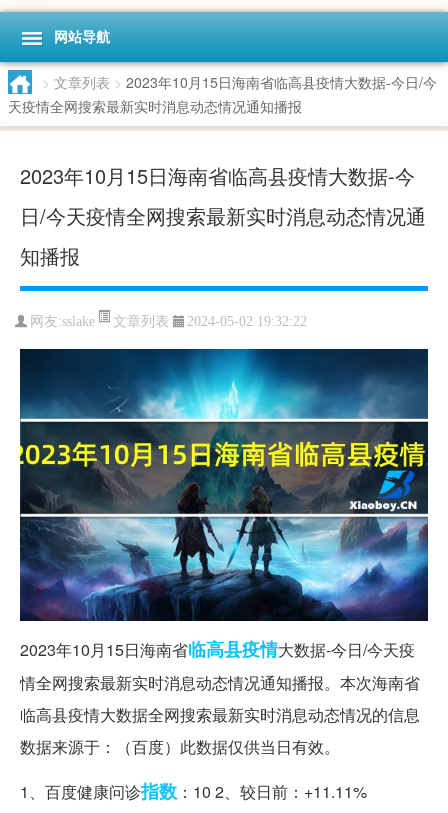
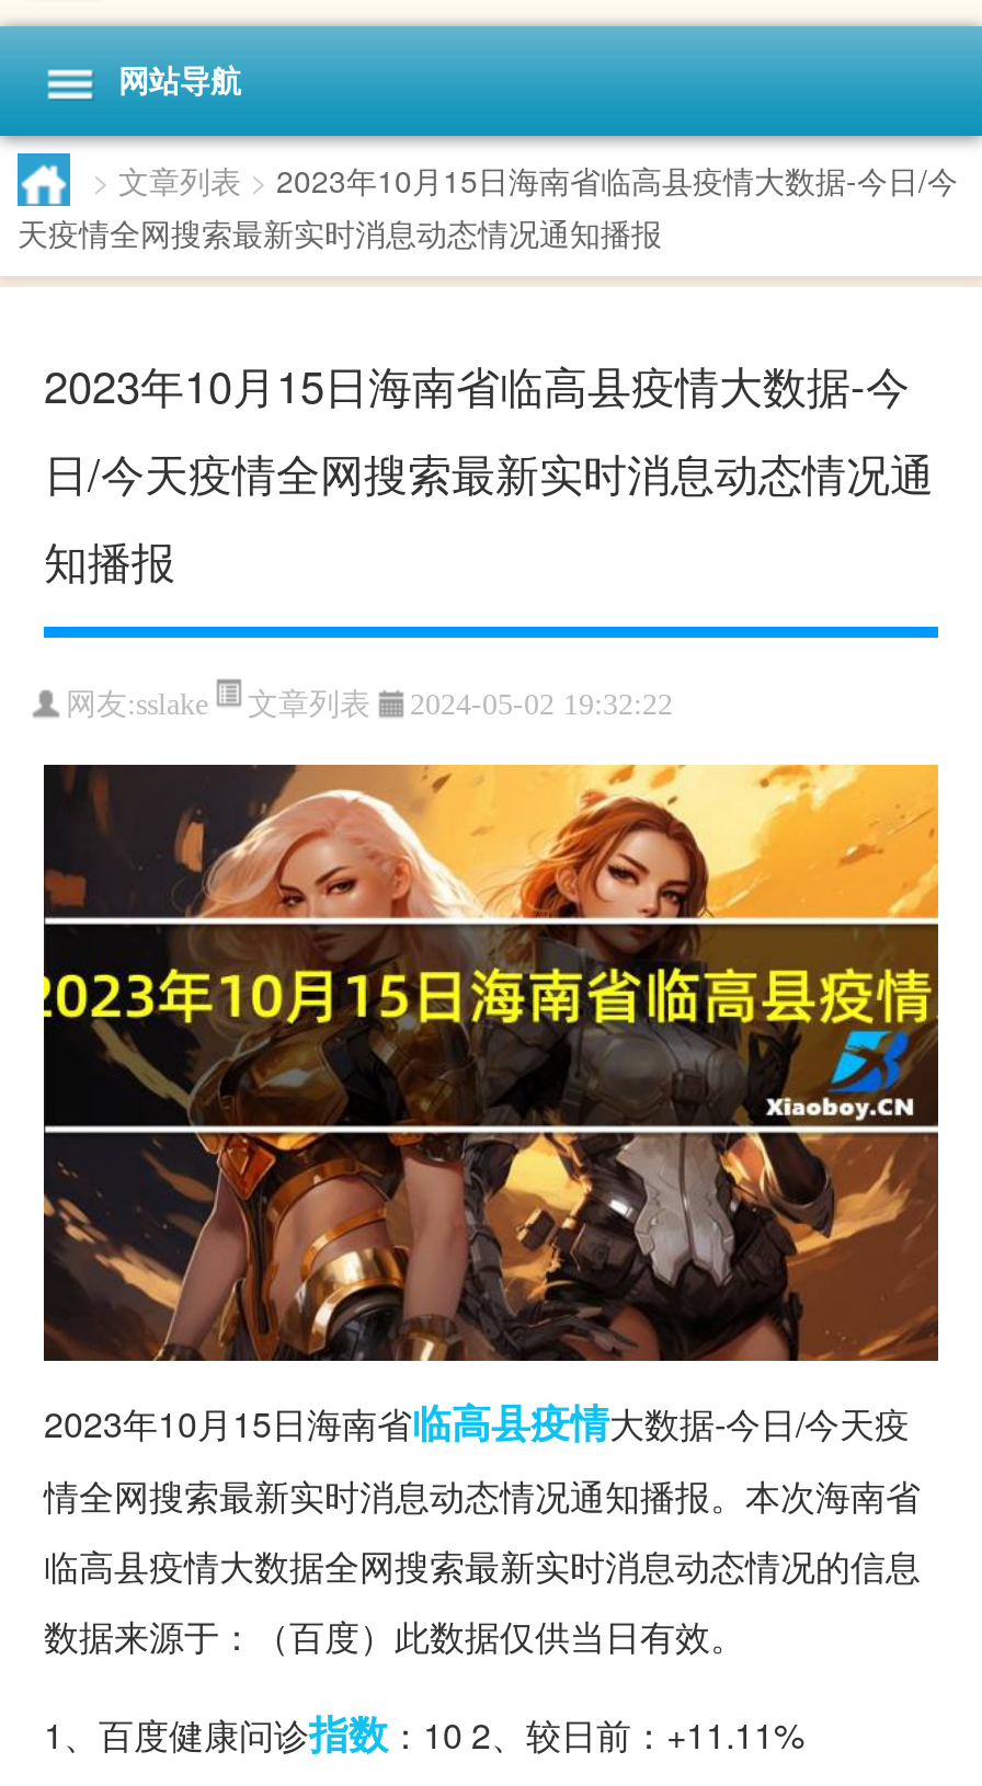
- [image]
+ [image]
